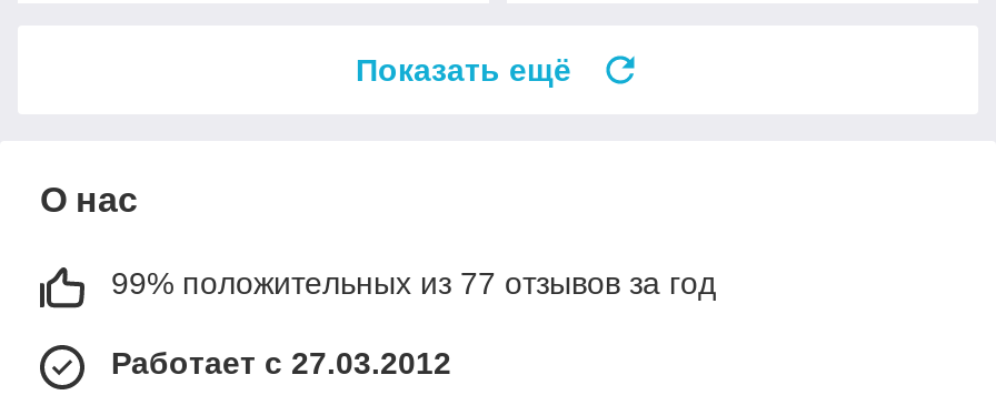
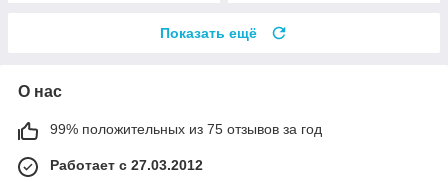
- 99% положительных из 77 отзывов за год
+ 99% положительных из 75 отзывов за год
